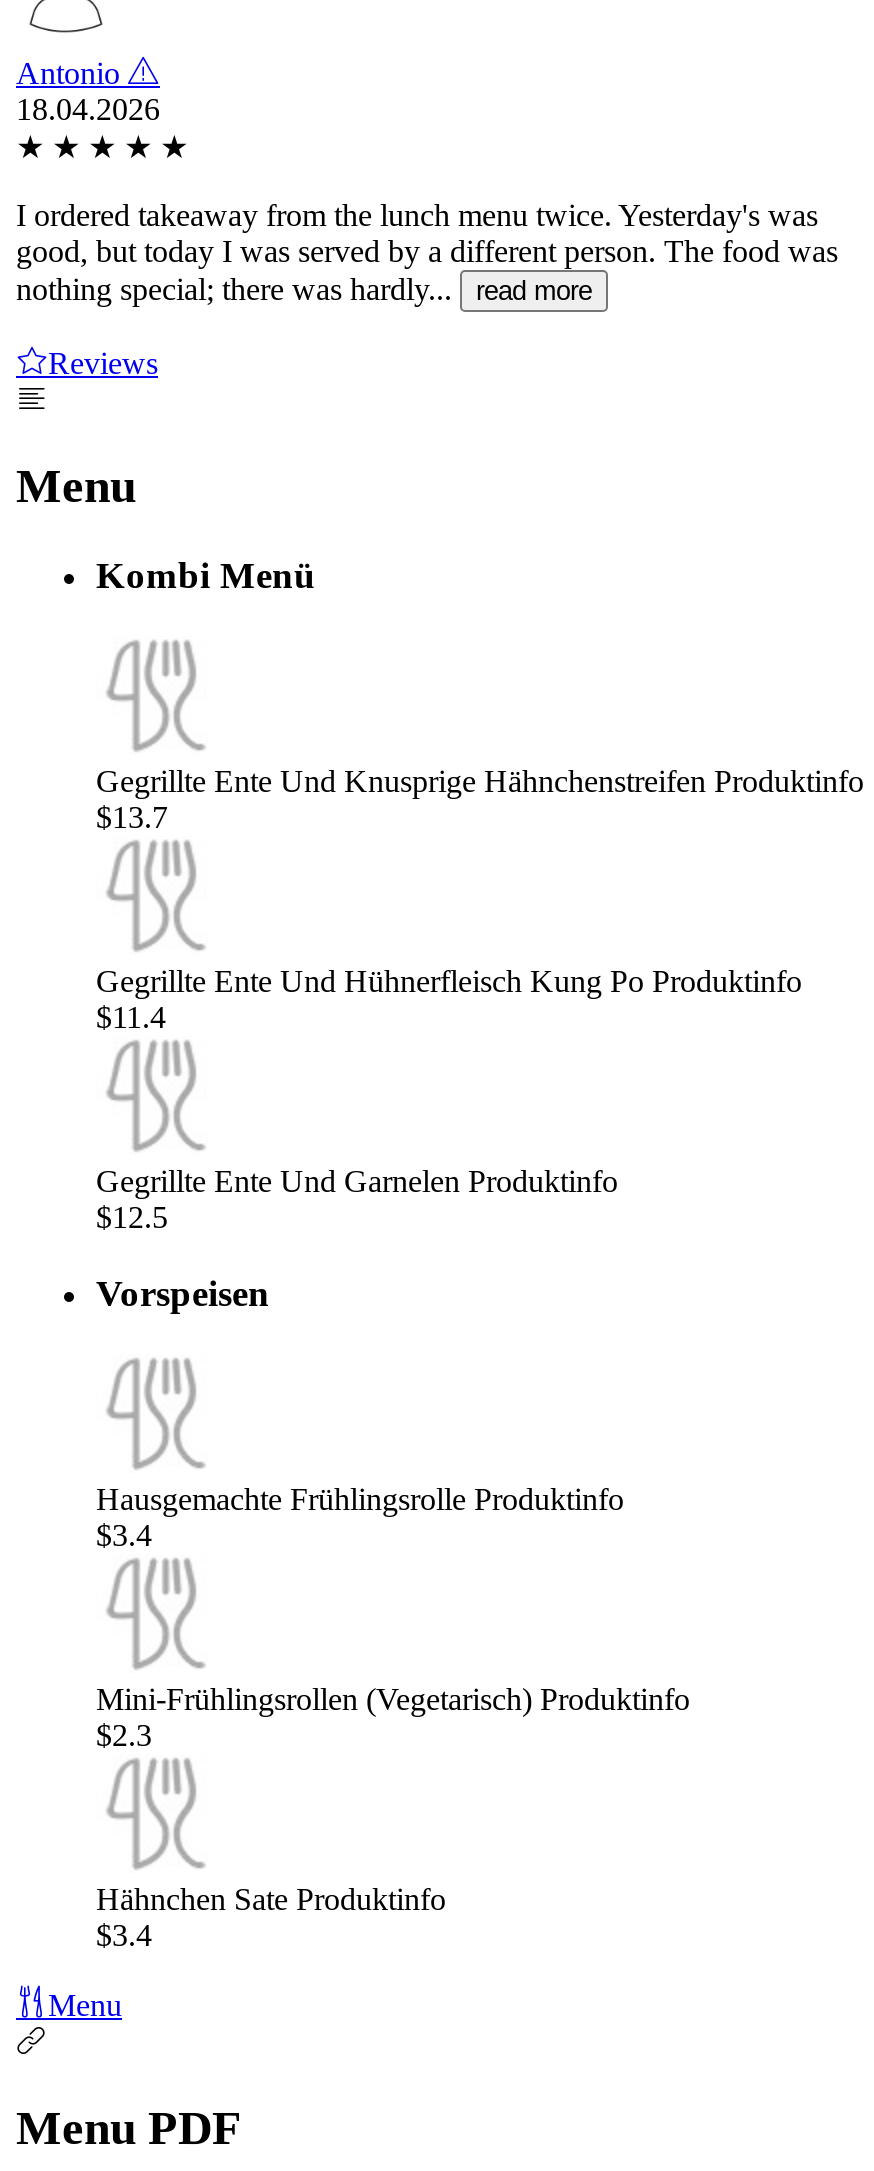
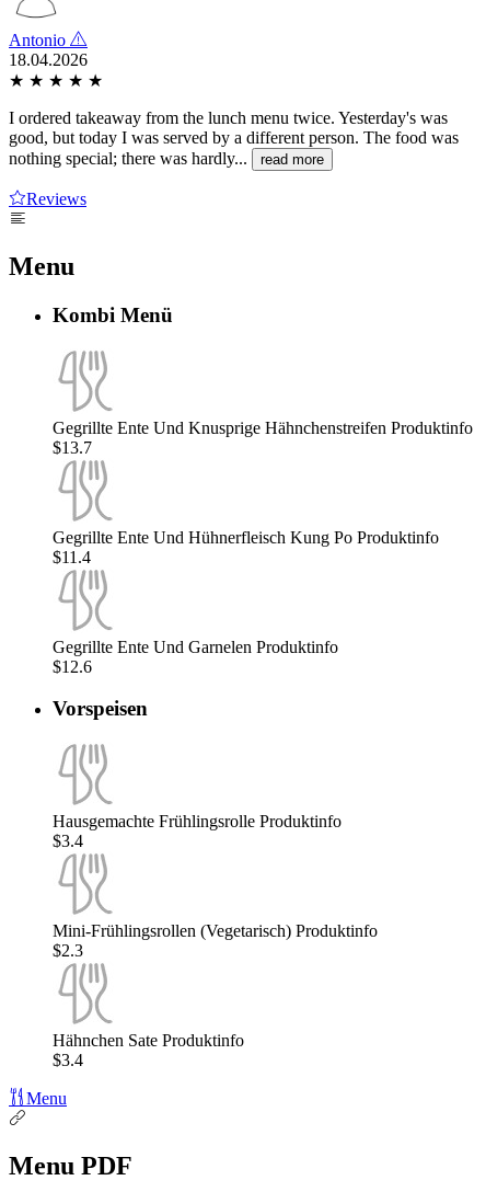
- $12.5
+ $12.6
